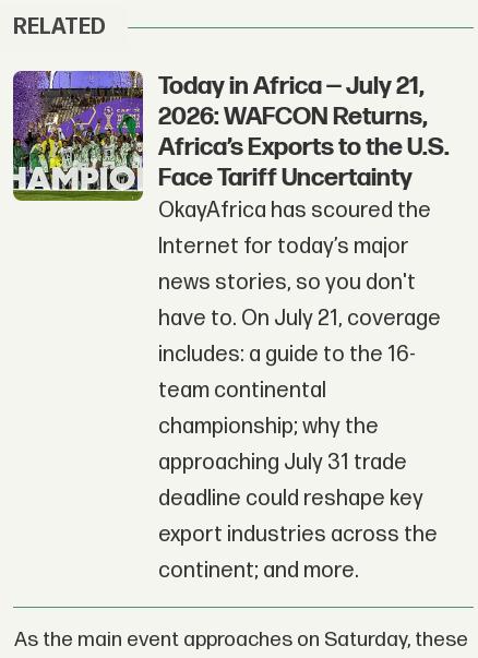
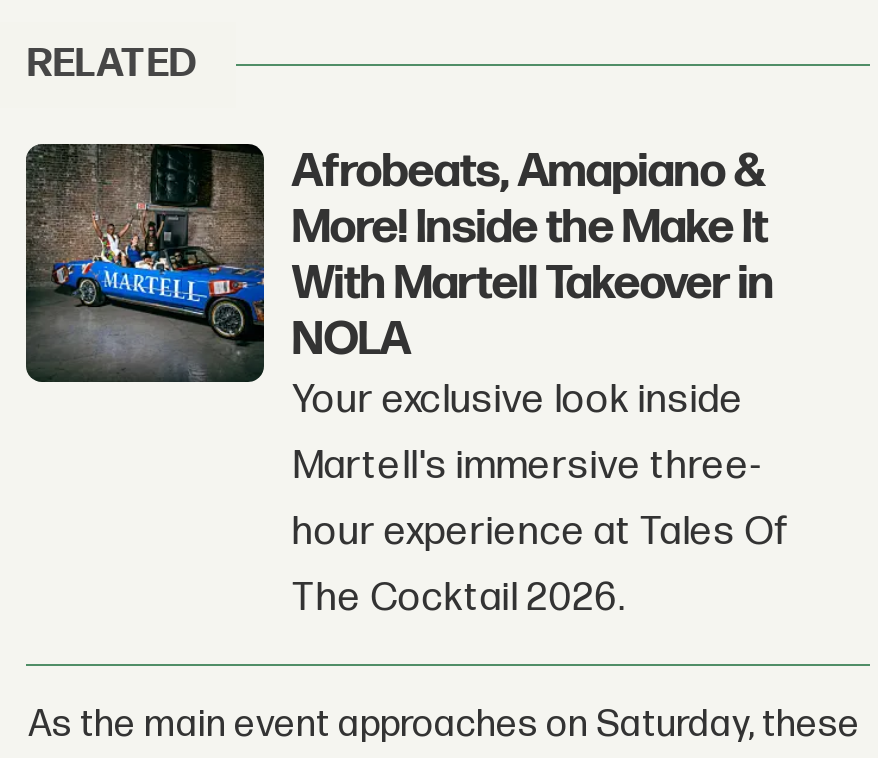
- [image]
- Today in Africa — July 21,
- 2026: WAFCON Returns,
- Africa’s Exports to the U.S.
- Face Tariff Uncertainty
- OkayAfrica has scoured the
- Internet for today’s major
- news stories, so you don't
- have to. On July 21, coverage
- includes: a guide to the 16-
- team continental
- championship; why the
- approaching July 31 trade
- deadline could reshape key
- export industries across the
- continent; and more.
+ [image]
+ Afrobeats, Amapiano &
+ More! Inside the Make It
+ With Martell Takeover in
+ NOLA
+ Your exclusive look inside
+ Martell's immersive three-
+ hour experience at Tales Of
+ The Cocktail 2026.
